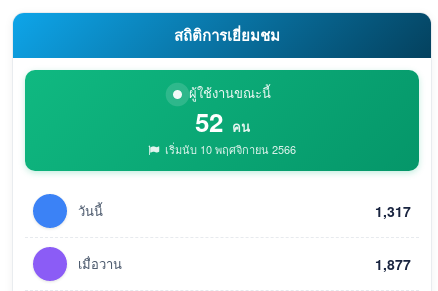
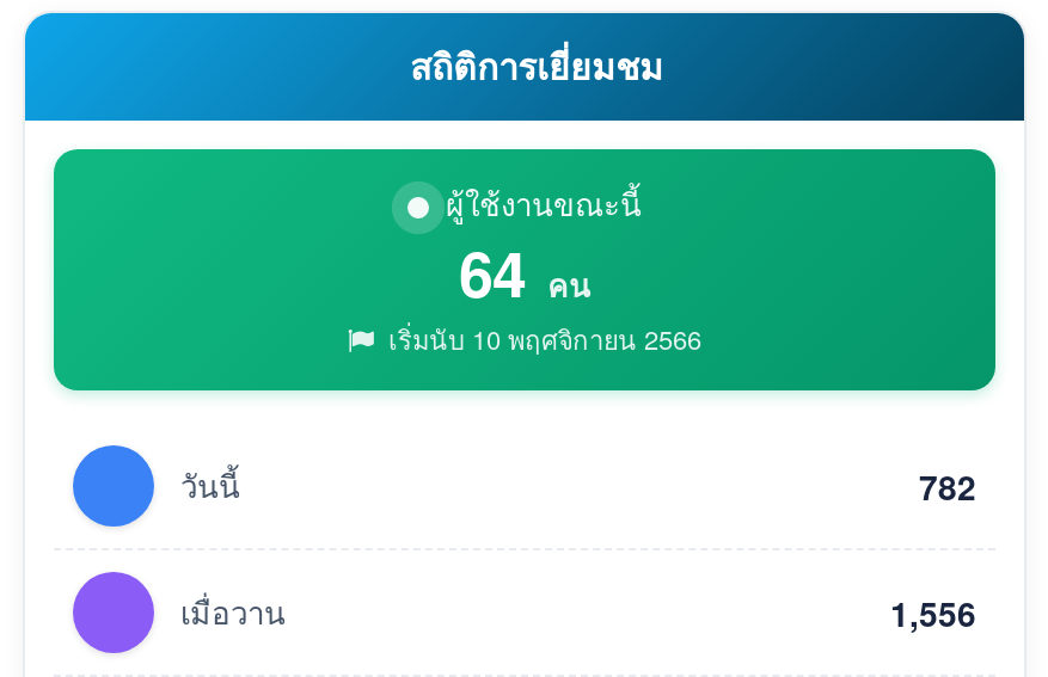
- 52 คน
+ 64 คน

- 1,317
+ 782

- 1,877
+ 1,556
